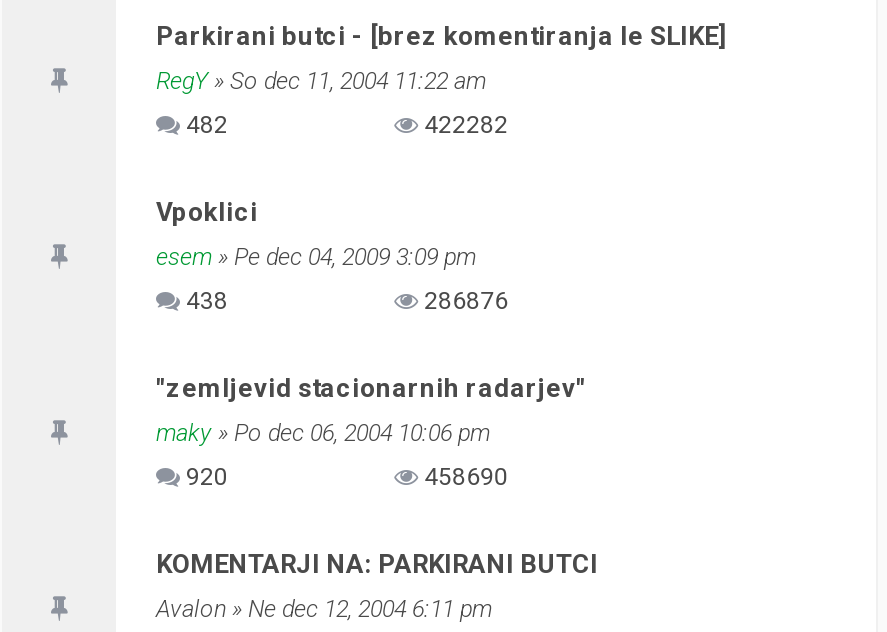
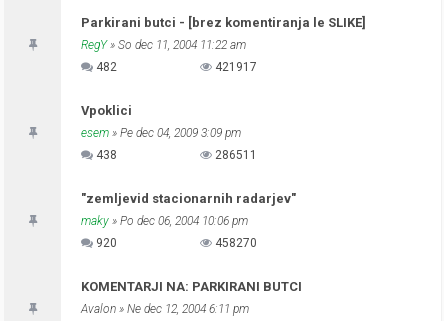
- 422282
+ 421917

- 286876
+ 286511

- 458690
+ 458270
